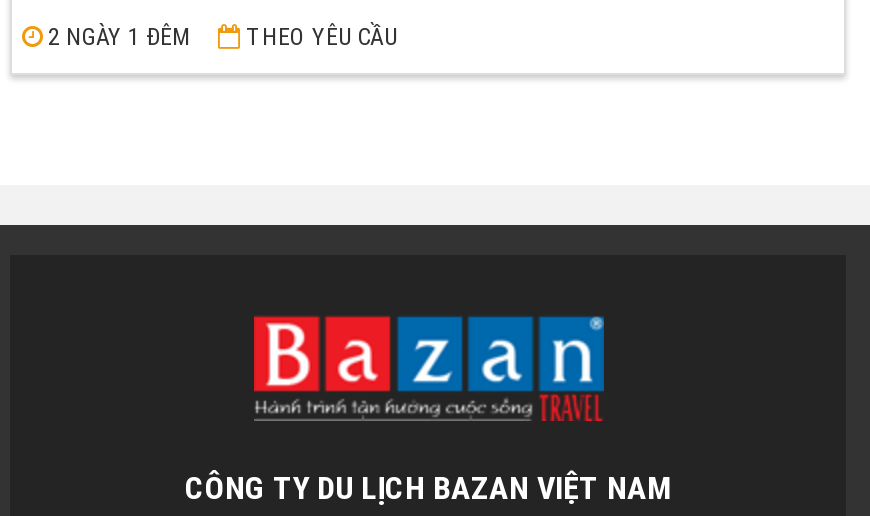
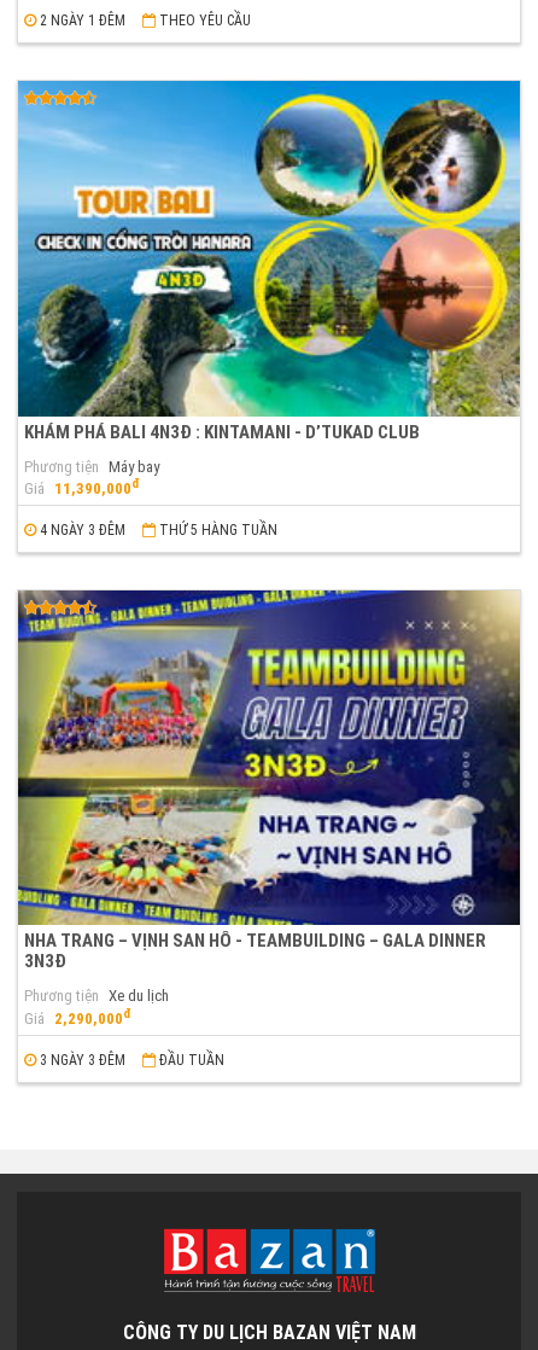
+ [image]
+ KHÁM PHÁ BALI 4N3Đ : KINTAMANI - D’TUKAD CLUB
+ Phương tiện Máy bay
+ Giá 11,390,000đ
+ 4 NGÀY 3 ĐÊM
+ THỨ 5 HÀNG TUẦN

+ [image]
+ NHA TRANG – VỊNH SAN HÔ - TEAMBUILDING – GALA DINNER
+ 3N3Đ
+ Phương tiện Xe du lịch
+ Giá 2,290,000đ
+ 3 NGÀY 3 ĐÊM
+ ĐẦU TUẦN
